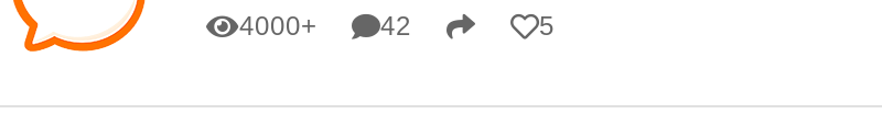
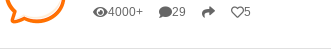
- 42
+ 29
